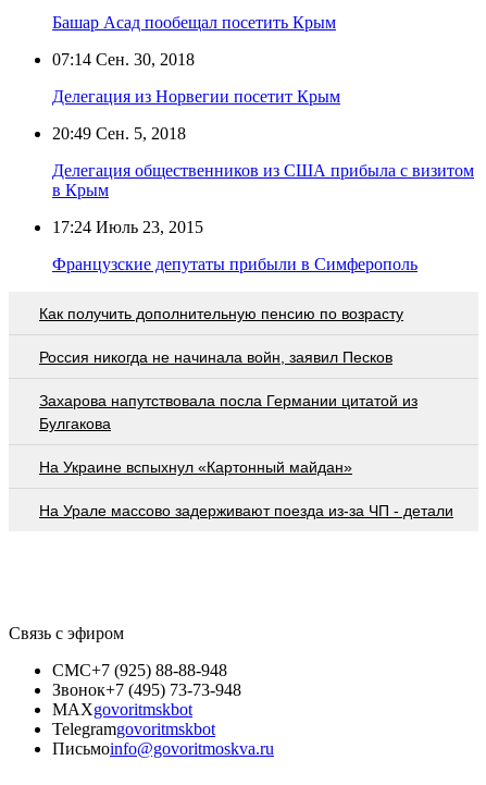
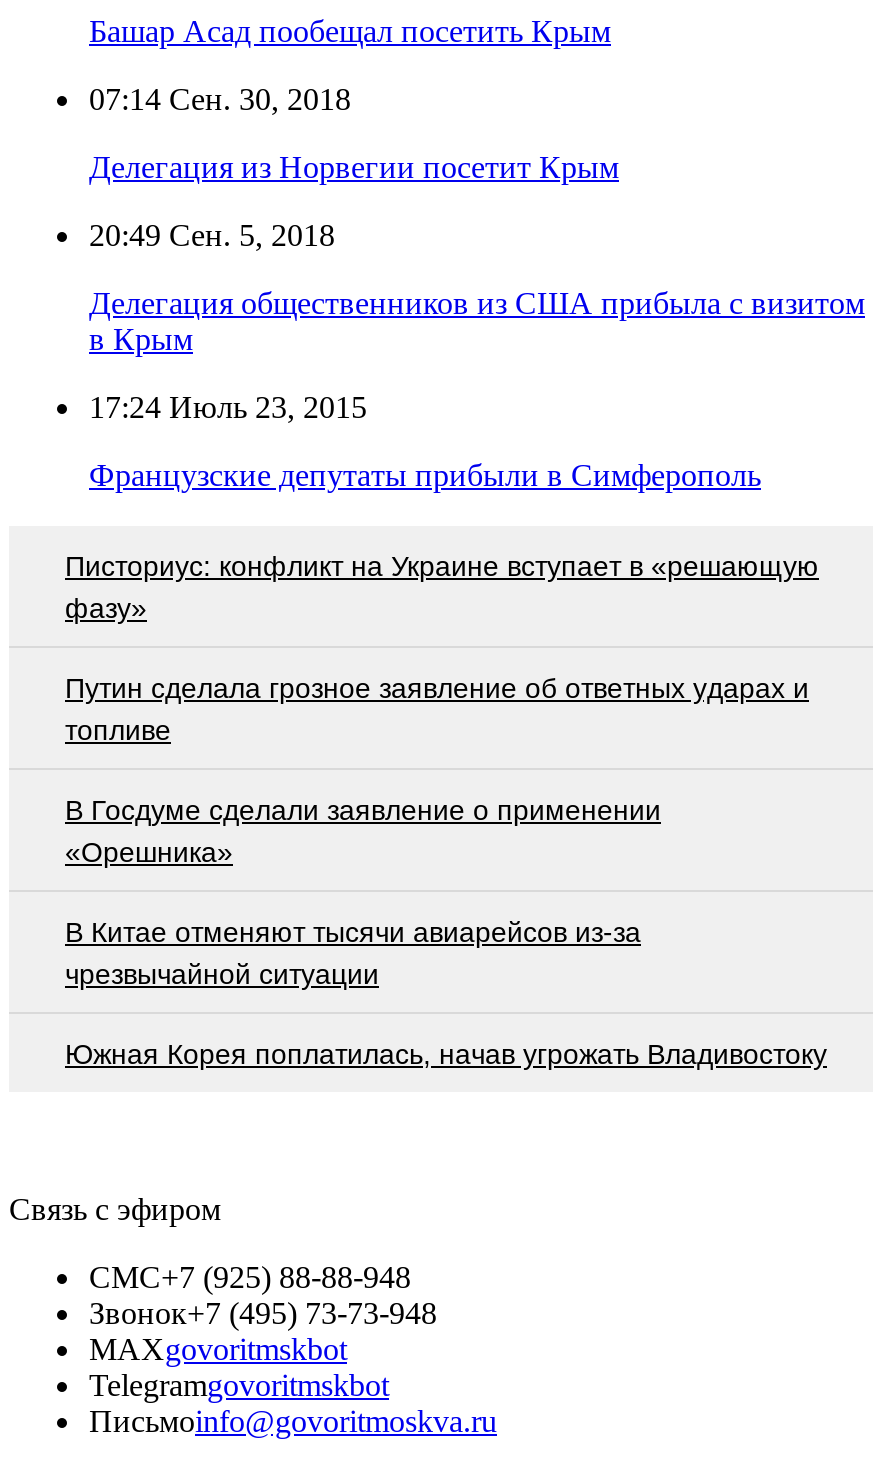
- Как получить дополнительную пенсию по возрасту
+ Писториус: конфликт на Украине вступает в «решающую
+ фазу»

- Россия никогда не начинала войн, заявил Песков
+ Путин сделала грозное заявление об ответных ударах и
+ топливе

- Захарова напутствовала посла Германии цитатой из
- Булгакова
+ В Госдуме сделали заявление о применении
+ «Орешника»

- На Украине вспыхнул «Картонный майдан»
+ В Китае отменяют тысячи авиарейсов из-за
+ чрезвычайной ситуации

- На Урале массово задерживают поезда из-за ЧП - детали
+ Южная Корея поплатилась, начав угрожать Владивостоку
